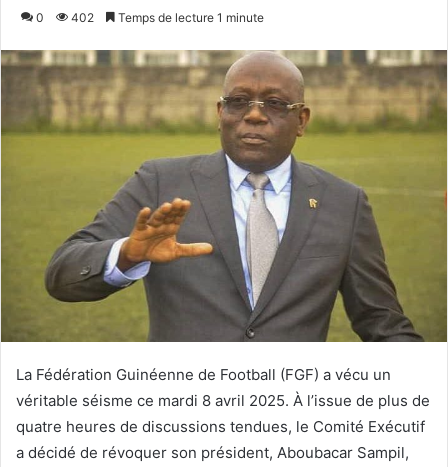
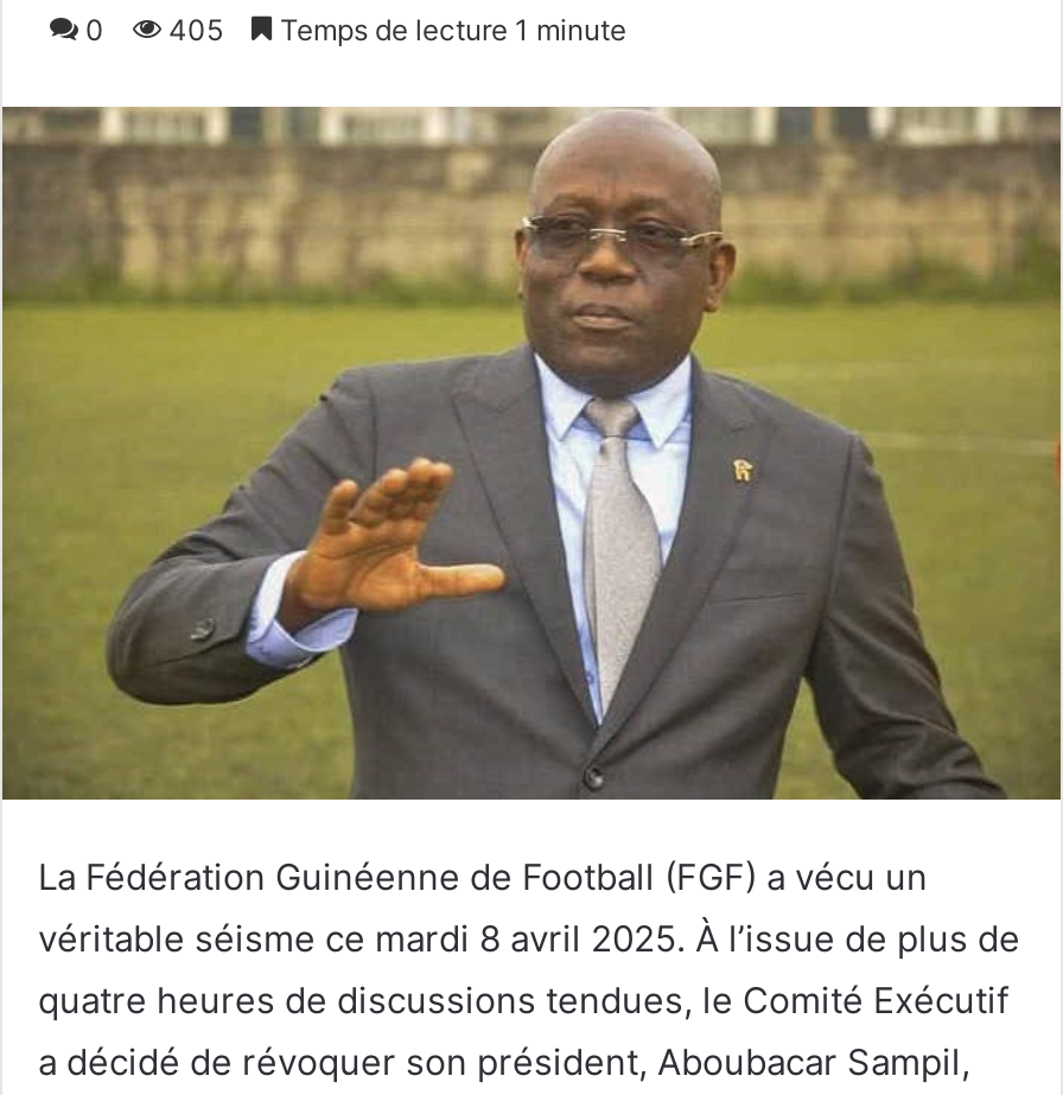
- 0 402 Temps de lecture 1 minute
+ 0 405 Temps de lecture 1 minute
